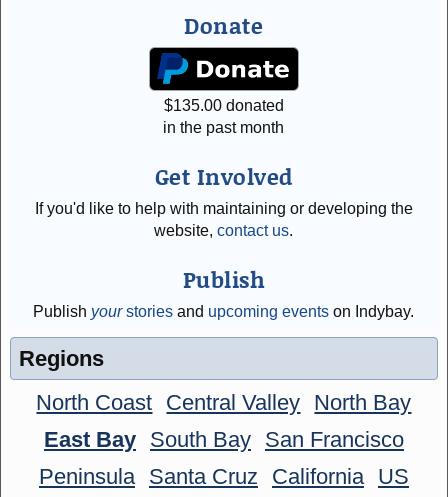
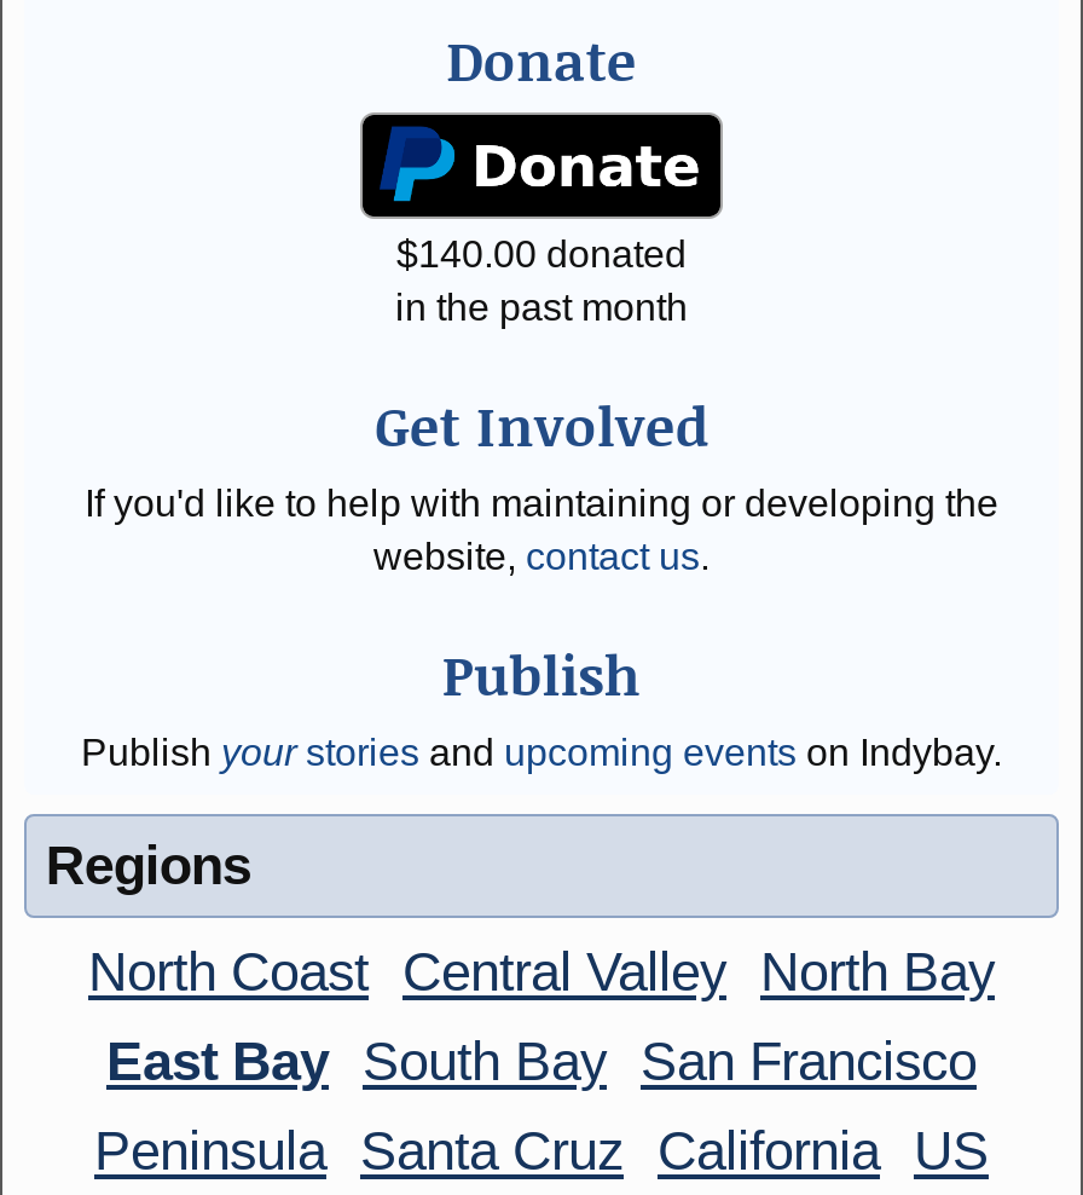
- $135.00 donated
+ $140.00 donated
